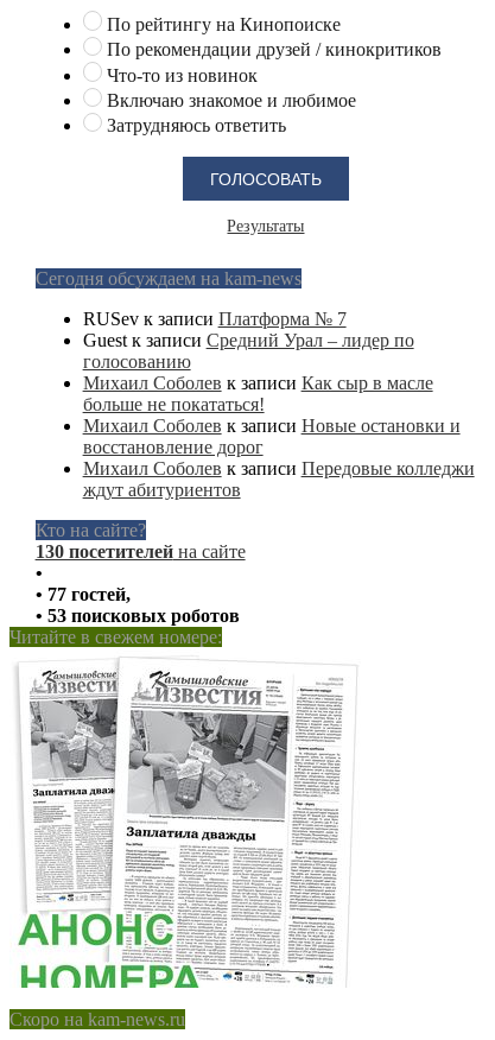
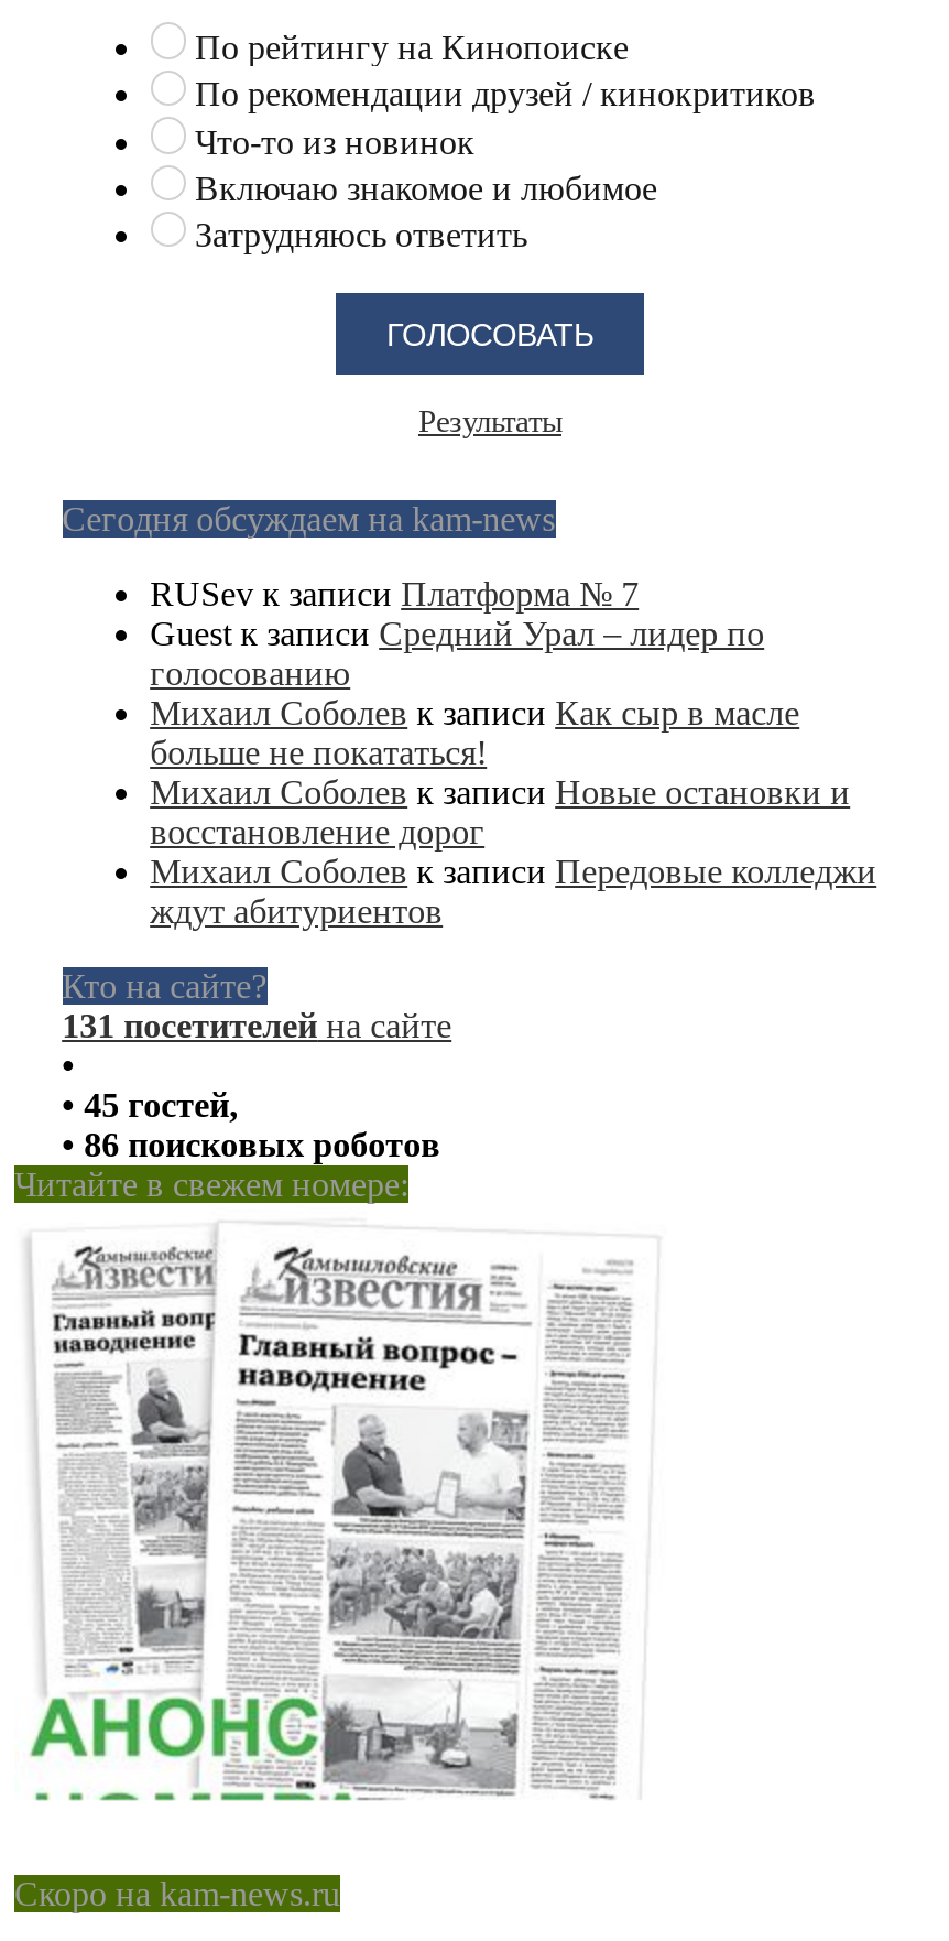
- 130 посетителей на сайте
+ 131 посетителей на сайте

- • 77 гостей,
+ • 45 гостей,

- • 53 поисковых роботов
+ • 86 поисковых роботов

- [image]
+ [image]
